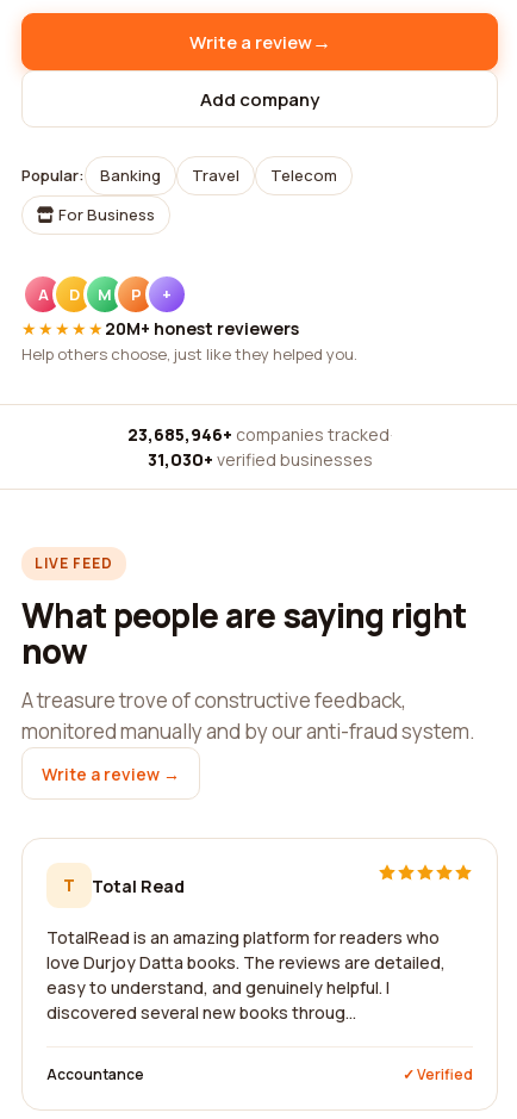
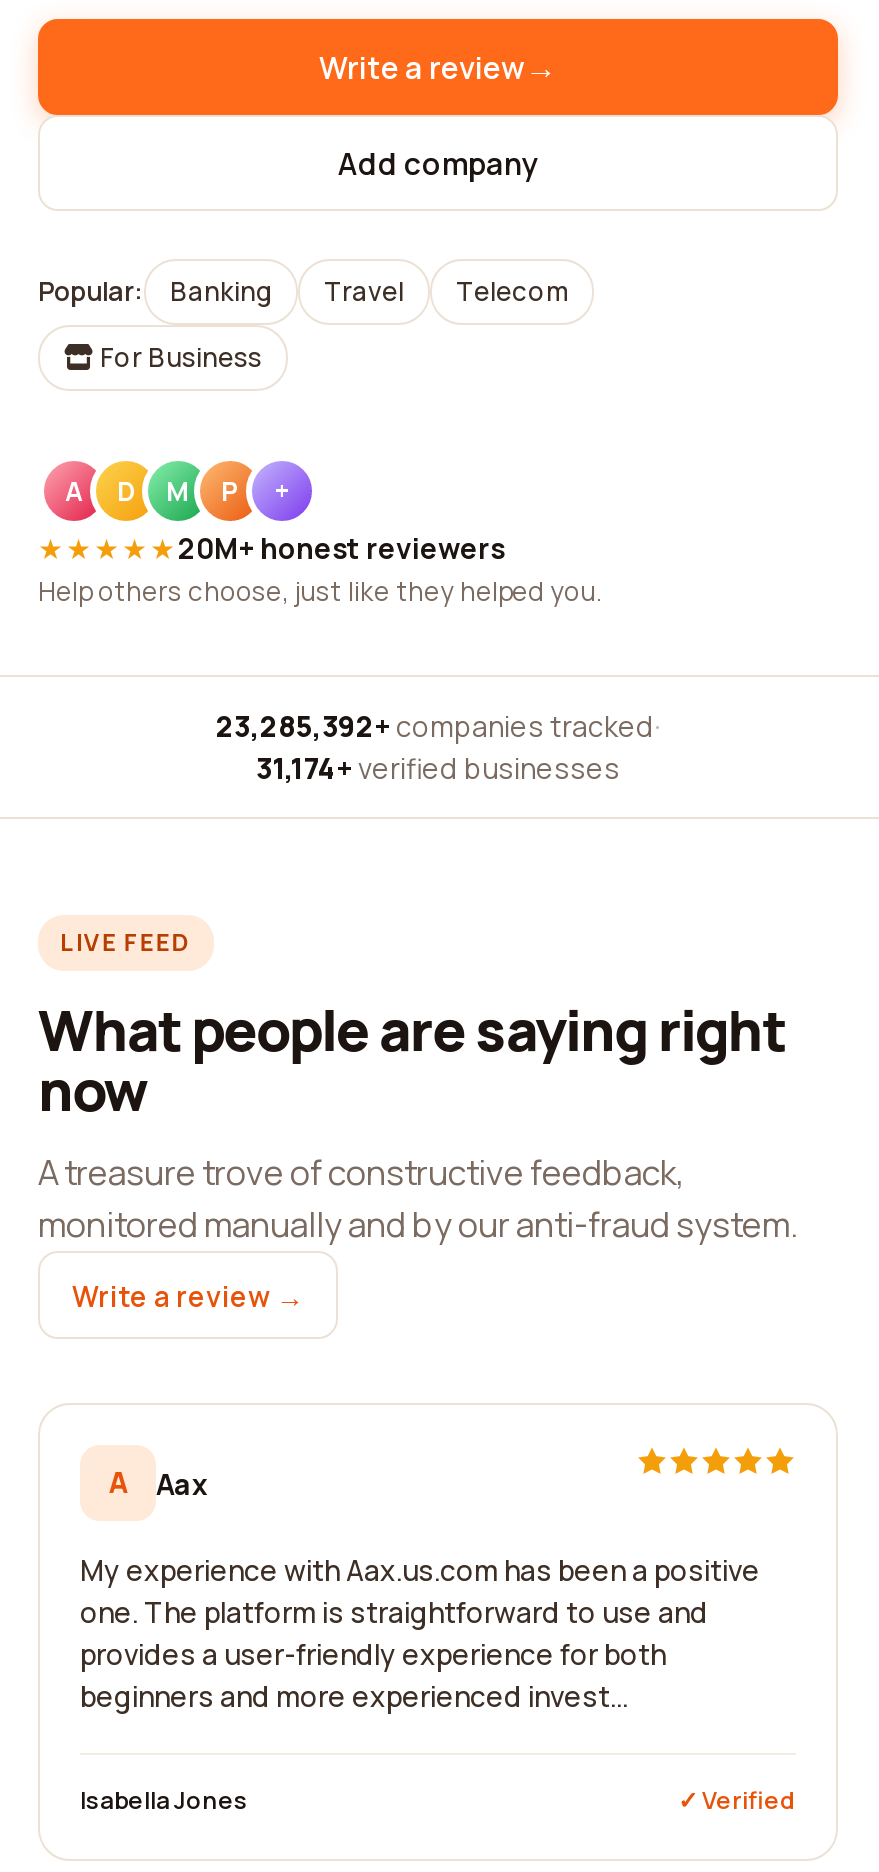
- 23,685,946+ companies tracked ·
+ 23,285,392+ companies tracked ·

- 31,030+ verified businesses
+ 31,174+ verified businesses

- T
- Total Read
+ A
+ Aax

- TotalRead is an amazing platform for readers who
- love Durjoy Datta books. The reviews are detailed,
- easy to understand, and genuinely helpful. I
- discovered several new books throug...
+ My experience with Aax.us.com has been a positive
+ one. The platform is straightforward to use and
+ provides a user-friendly experience for both
+ beginners and more experienced invest...

- Accountance
+ Isabella Jones
